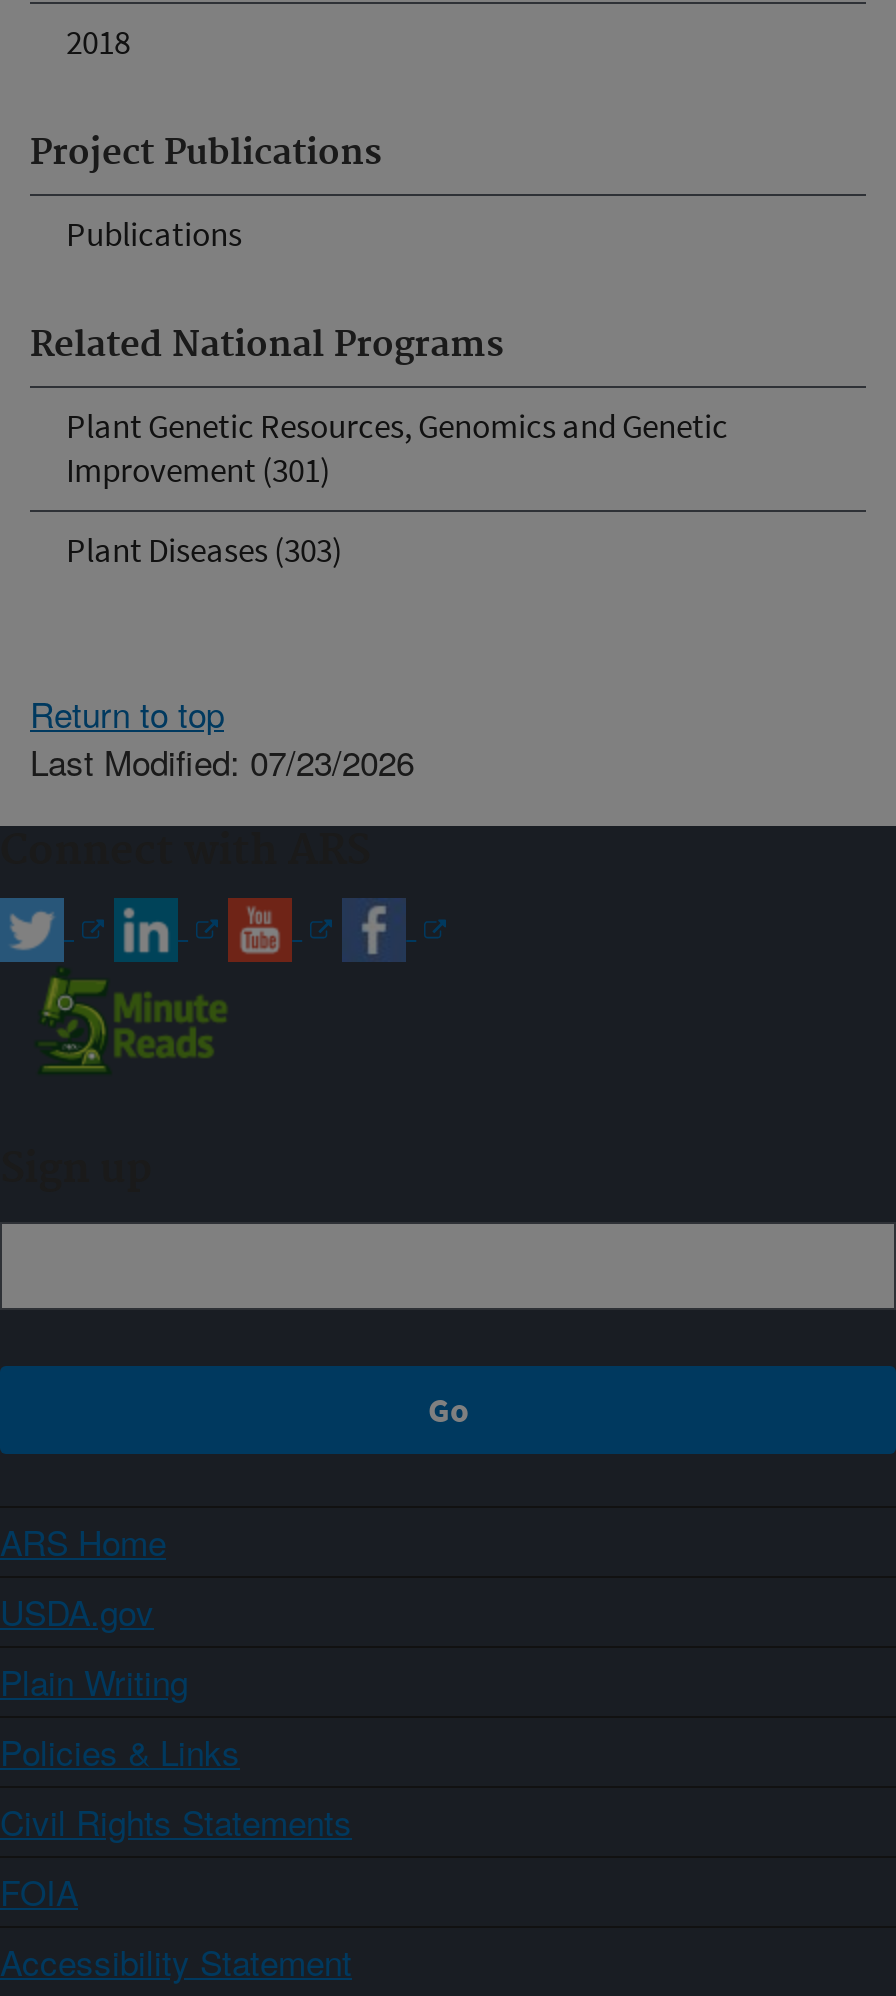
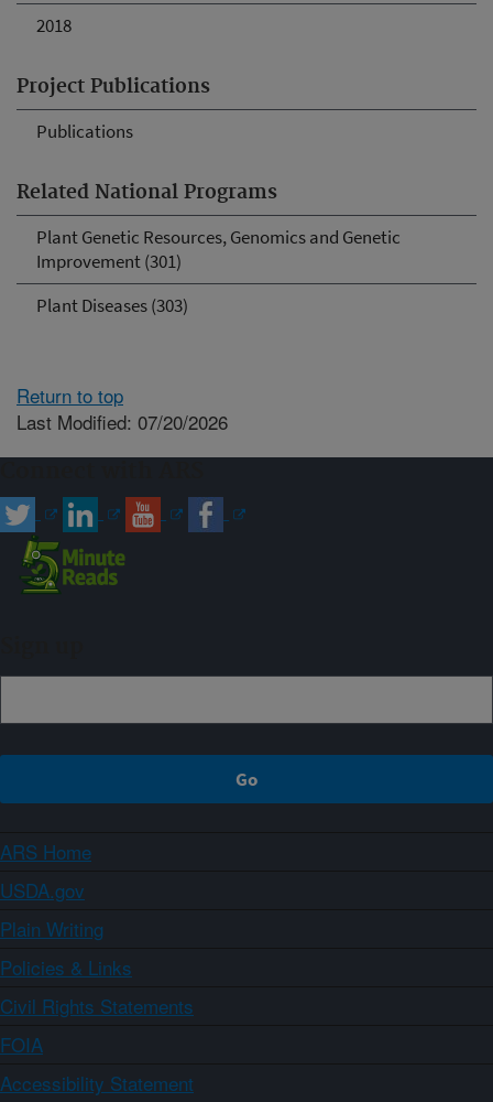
- Last Modified: 07/23/2026
+ Last Modified: 07/20/2026
